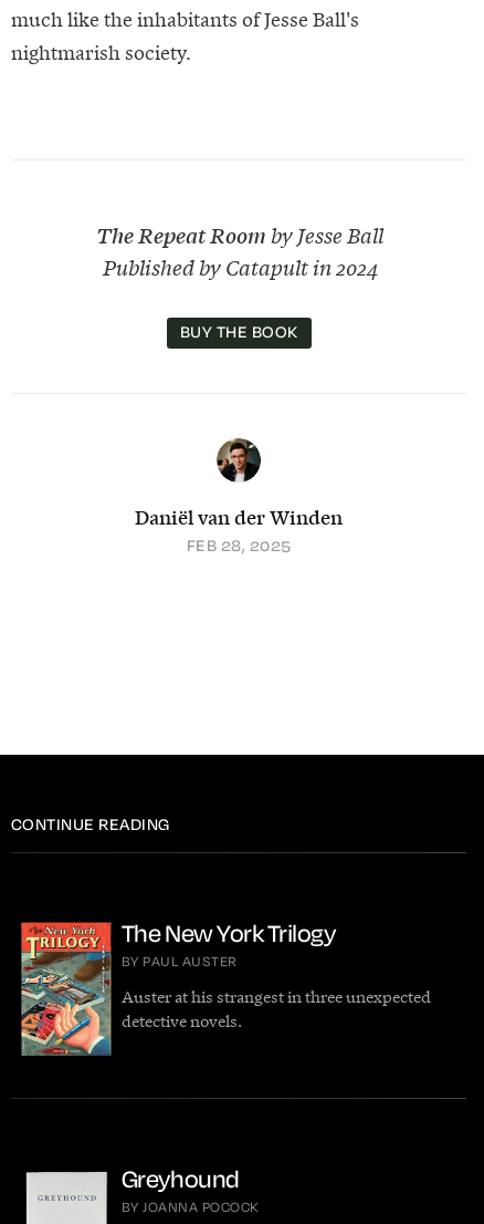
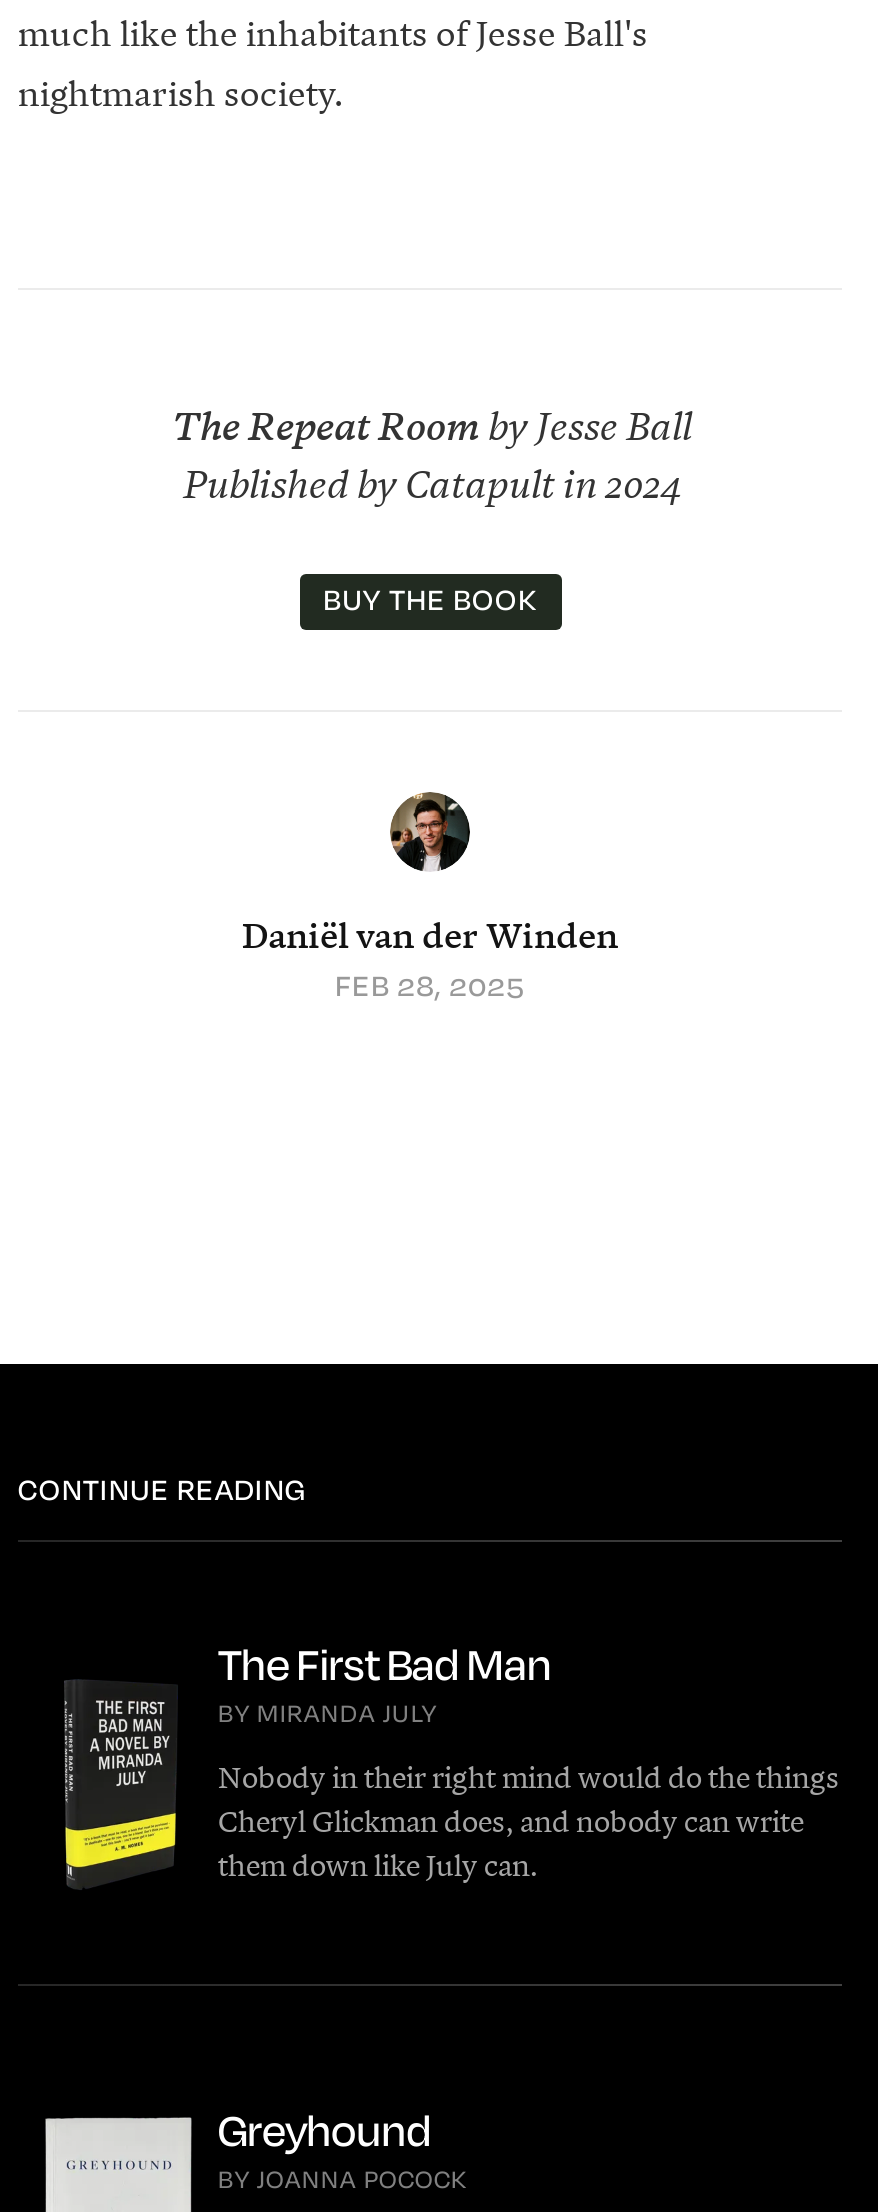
- [image]
- The New York Trilogy
- BY PAUL AUSTER
+ [image]
+ The First Bad Man
+ BY MIRANDA JULY

- Auster at his strangest in three unexpected
- detective novels.
+ Nobody in their right mind would do the things
+ Cheryl Glickman does, and nobody can write
+ them down like July can.
